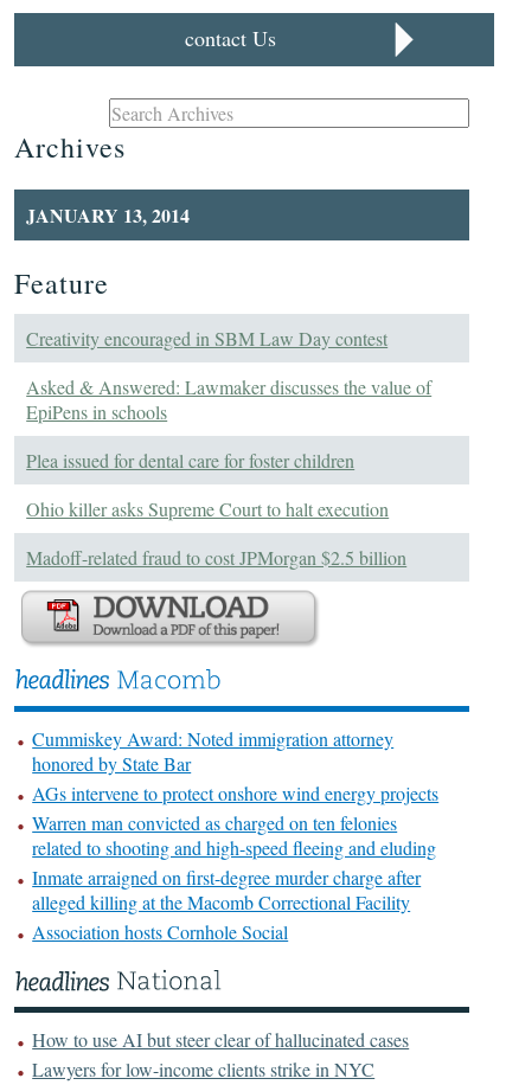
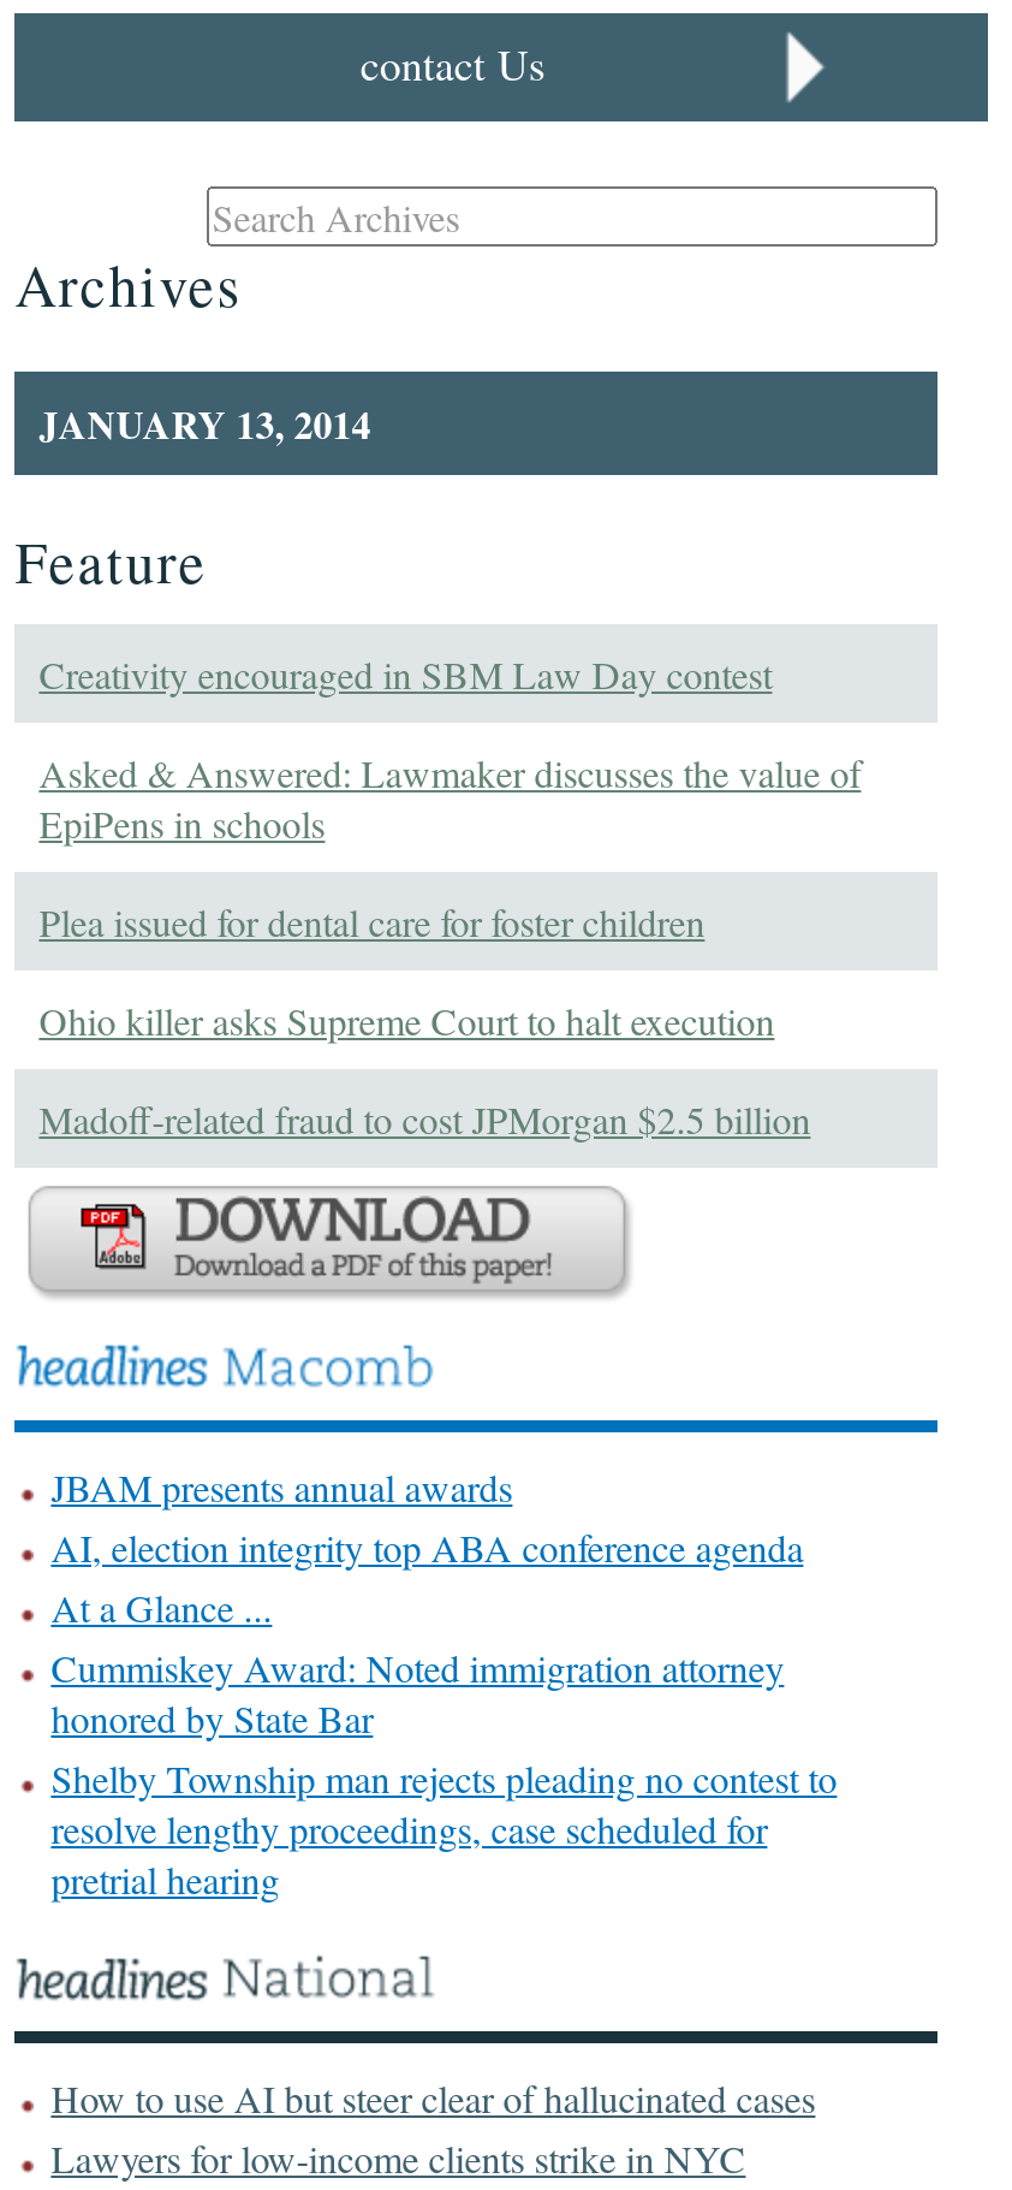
+ JBAM presents annual awards
+ AI, election integrity top ABA conference agenda
+ At a Glance ...

moved down: Cummiskey Award: Noted immigration attorney | honored by State Bar

- AGs intervene to protect onshore wind energy projects
- Warren man convicted as charged on ten felonies
- related to shooting and high-speed fleeing and eluding
- Inmate arraigned on first-degree murder charge after
- alleged killing at the Macomb Correctional Facility
- Association hosts Cornhole Social
+ Shelby Township man rejects pleading no contest to
+ resolve lengthy proceedings, case scheduled for
+ pretrial hearing
